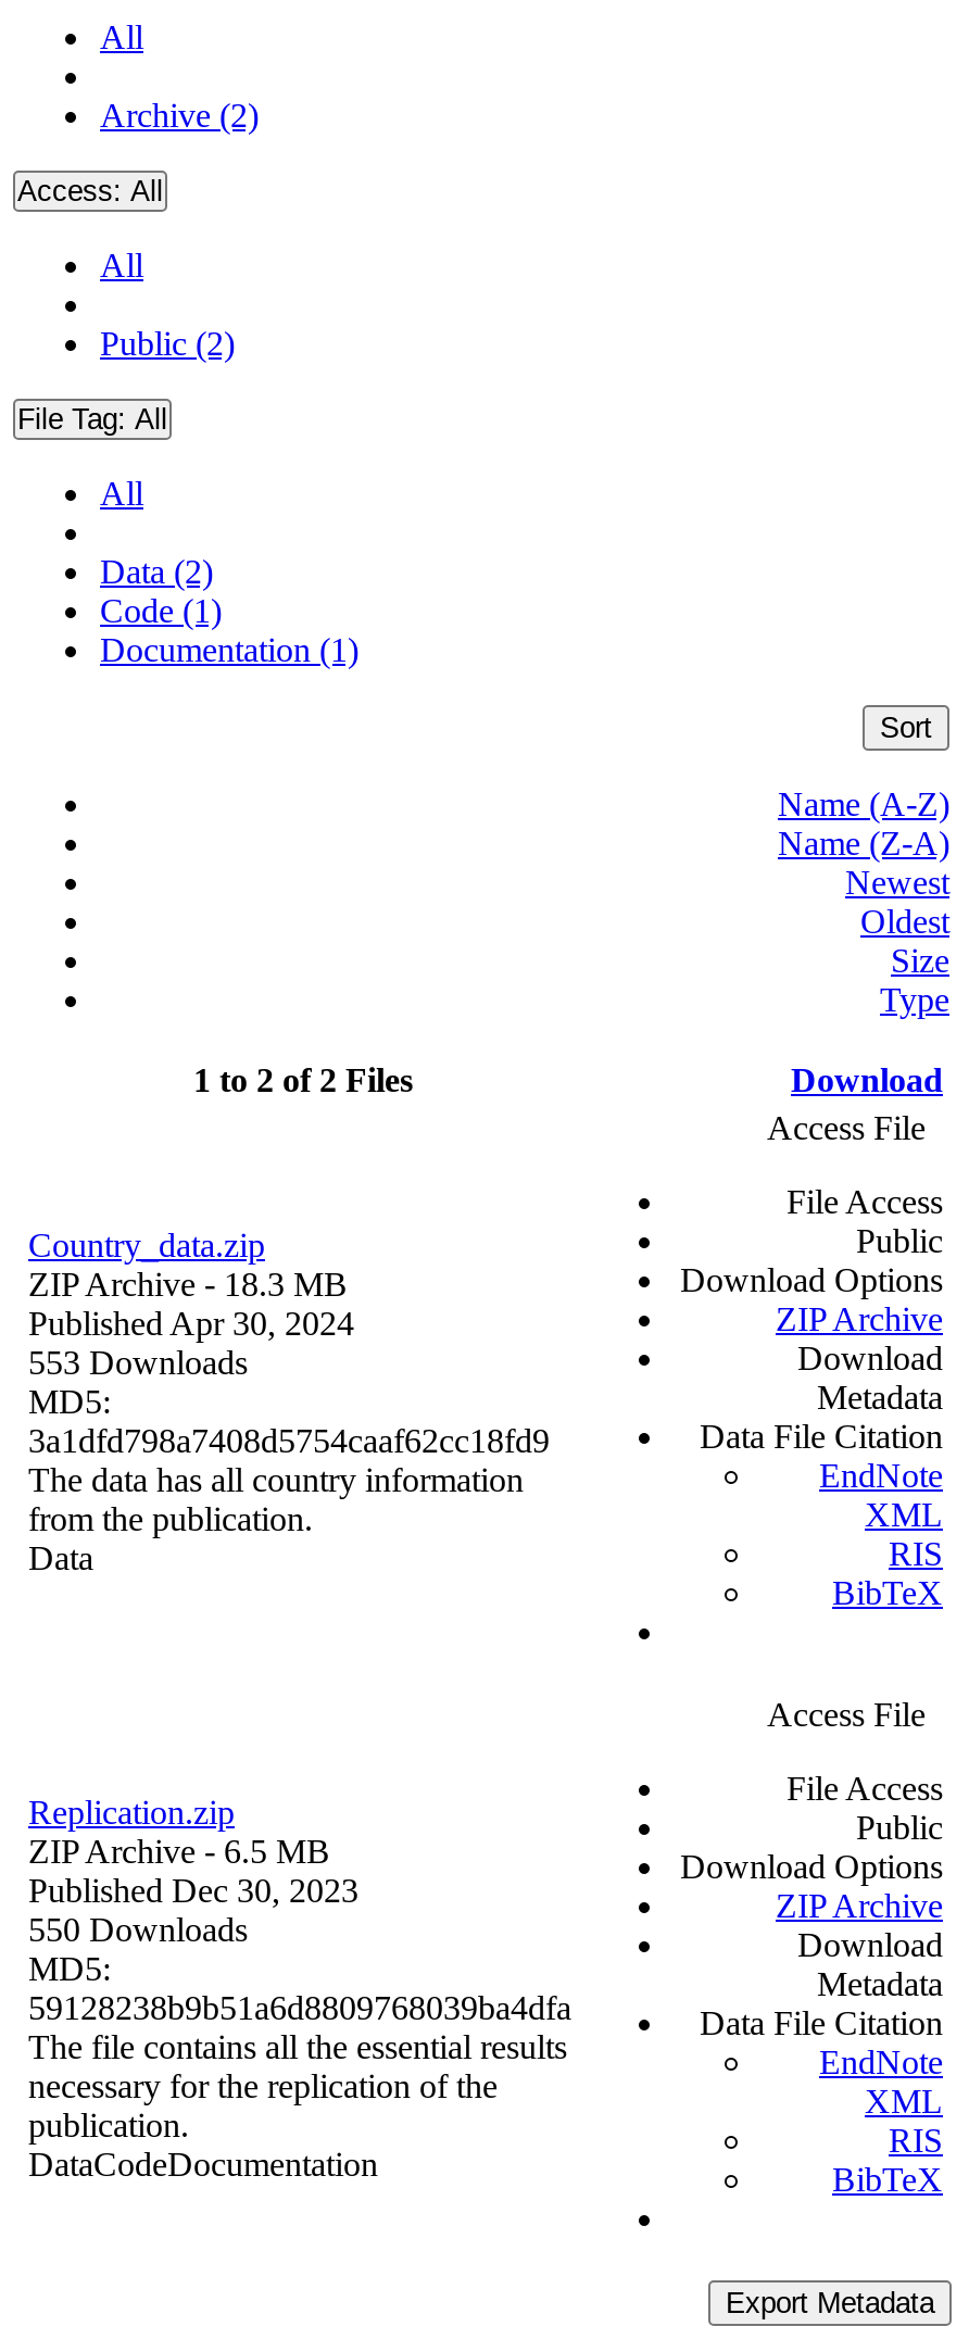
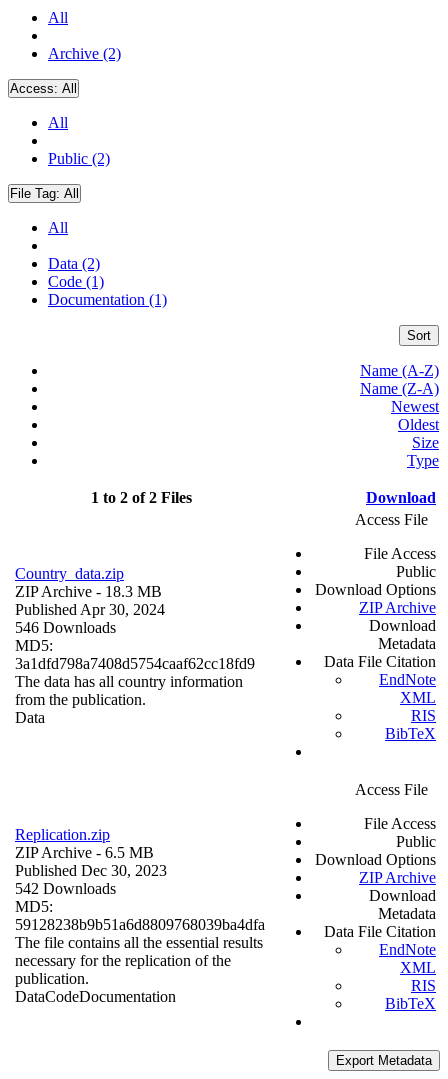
- 553 Downloads
+ 546 Downloads

- 550 Downloads
+ 542 Downloads
